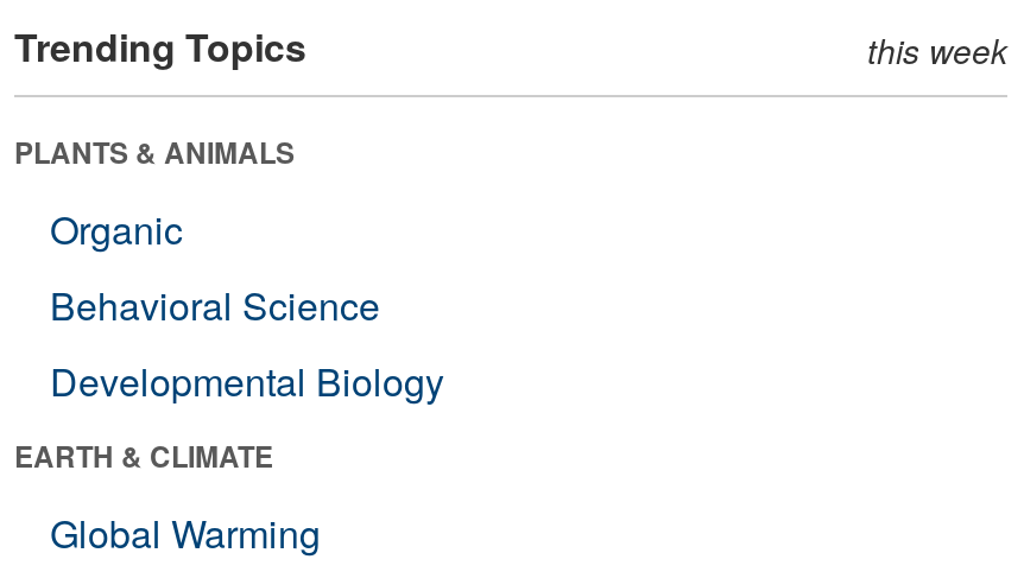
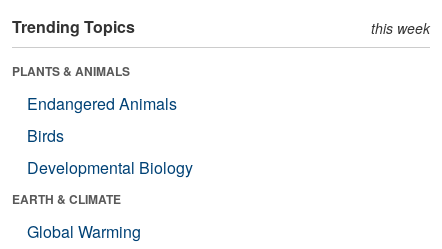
- Organic
- Behavioral Science
+ Endangered Animals
+ Birds
